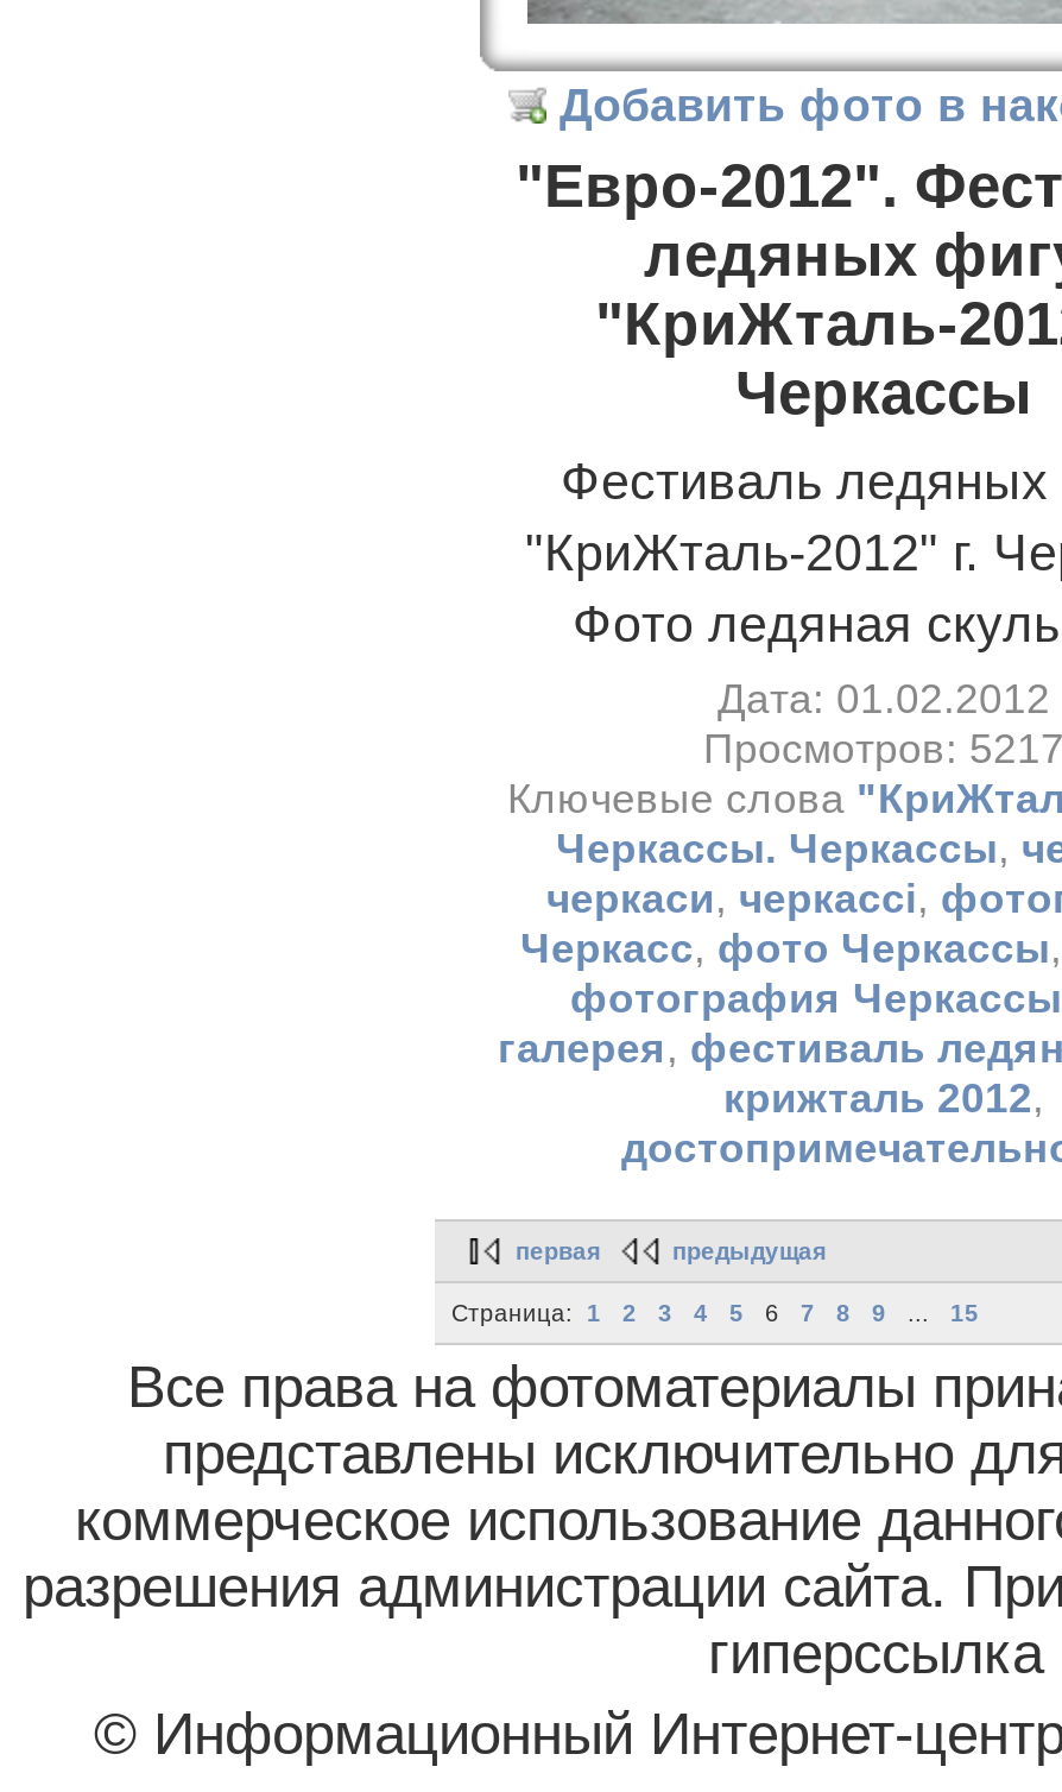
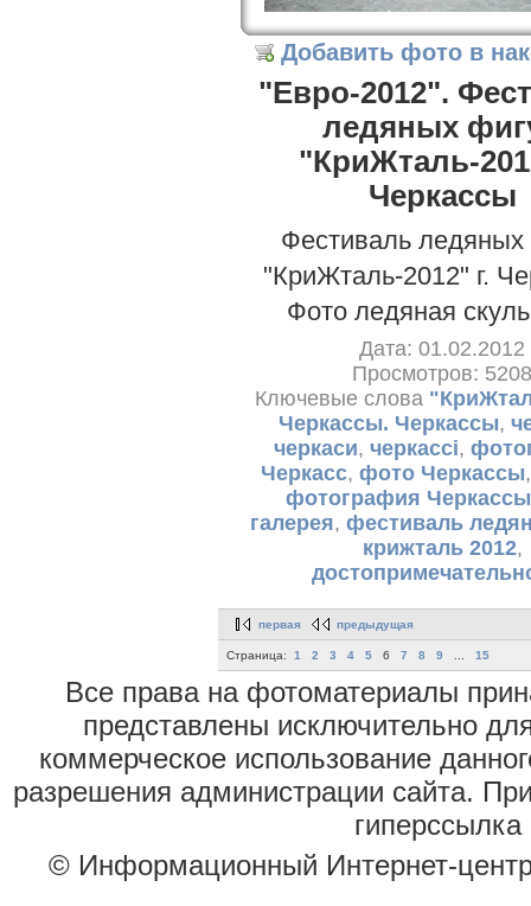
- Просмотров: 5217
+ Просмотров: 5208
